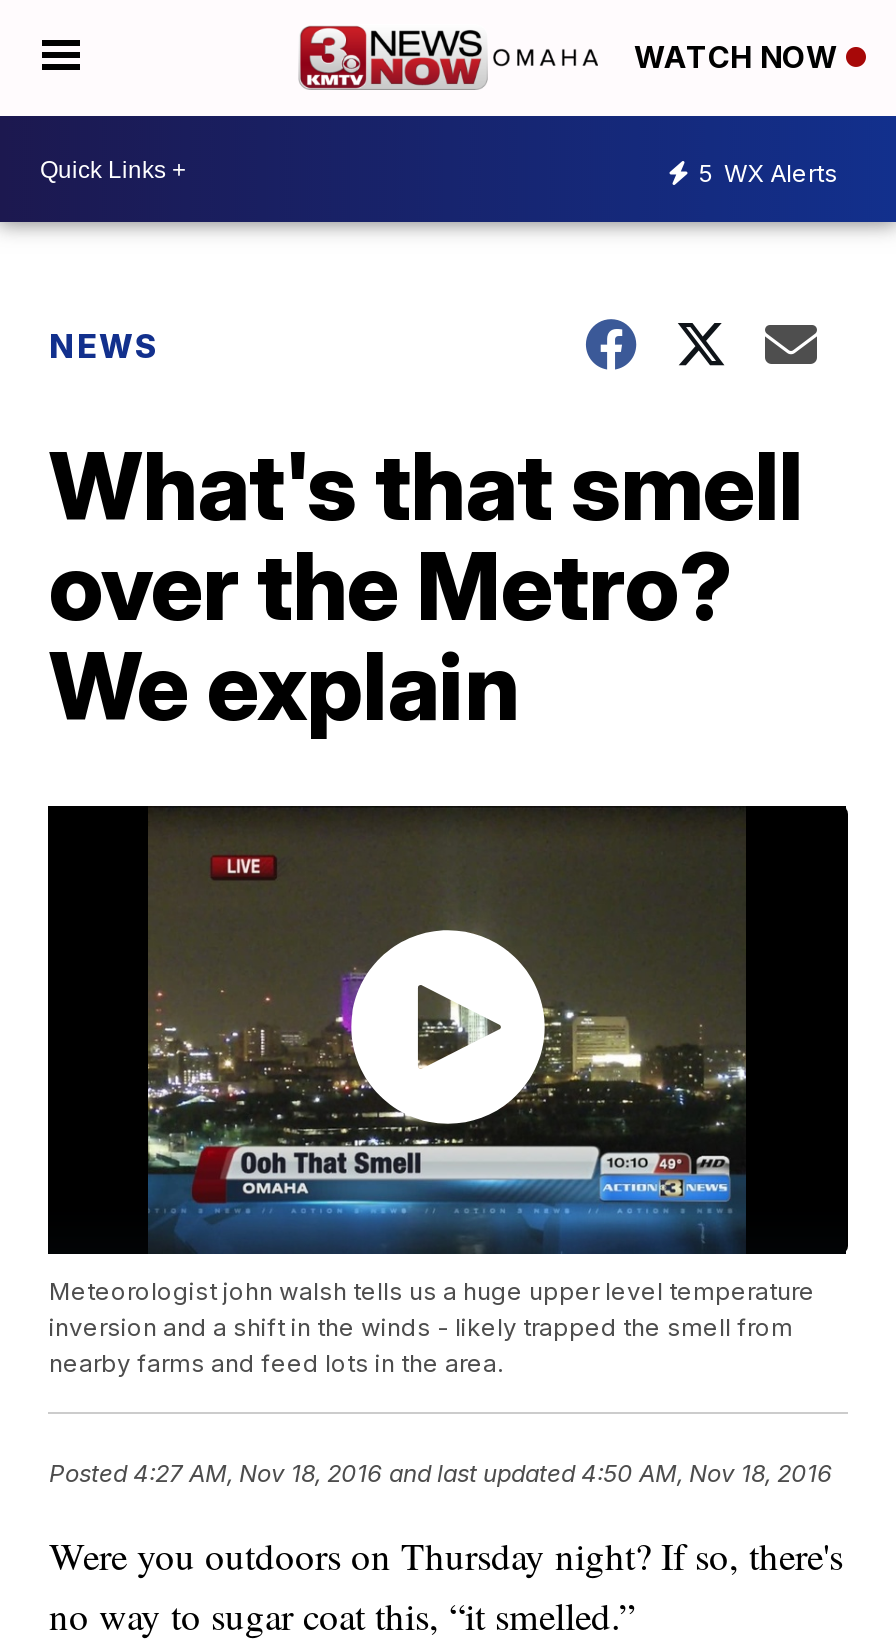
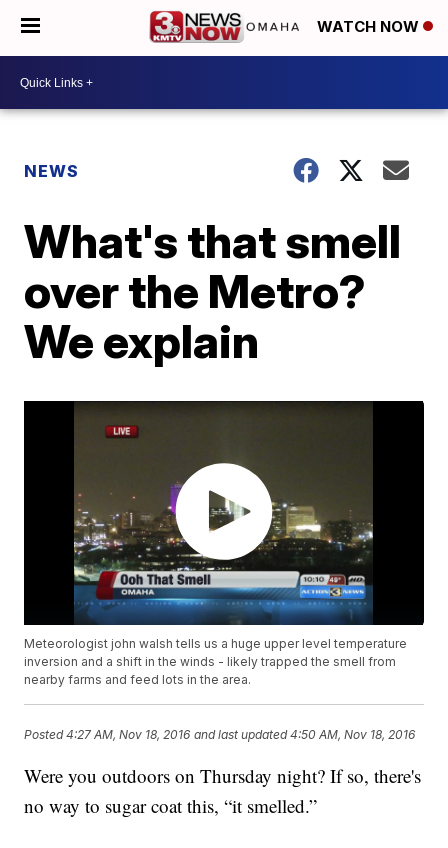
- 5 WX Alerts
